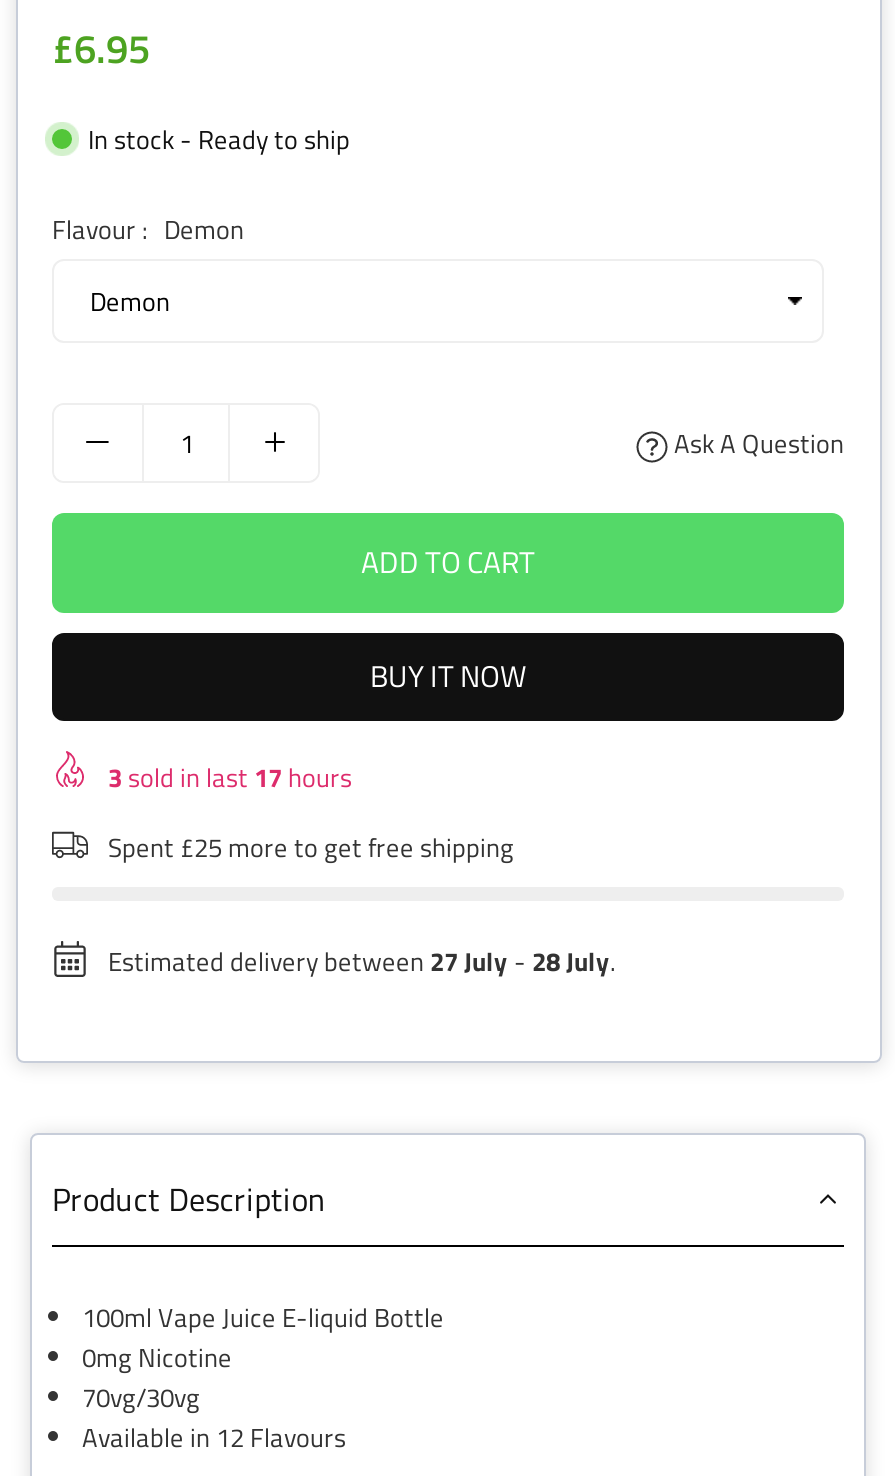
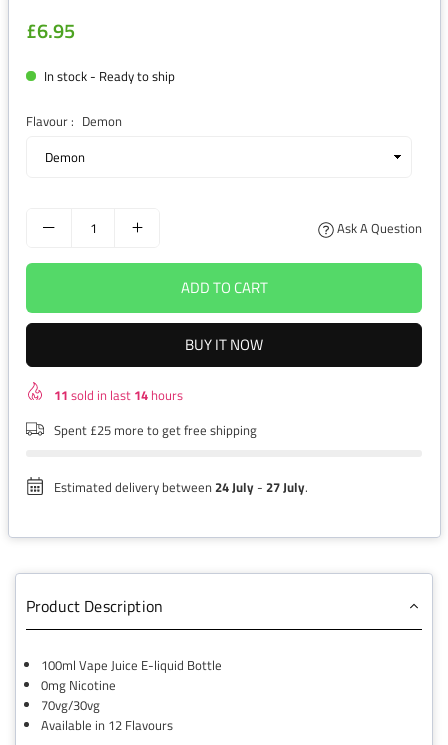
- 3 sold in last 17 hours
+ 11 sold in last 14 hours

- Estimated delivery between 27 July - 28 July.
+ Estimated delivery between 24 July - 27 July.
